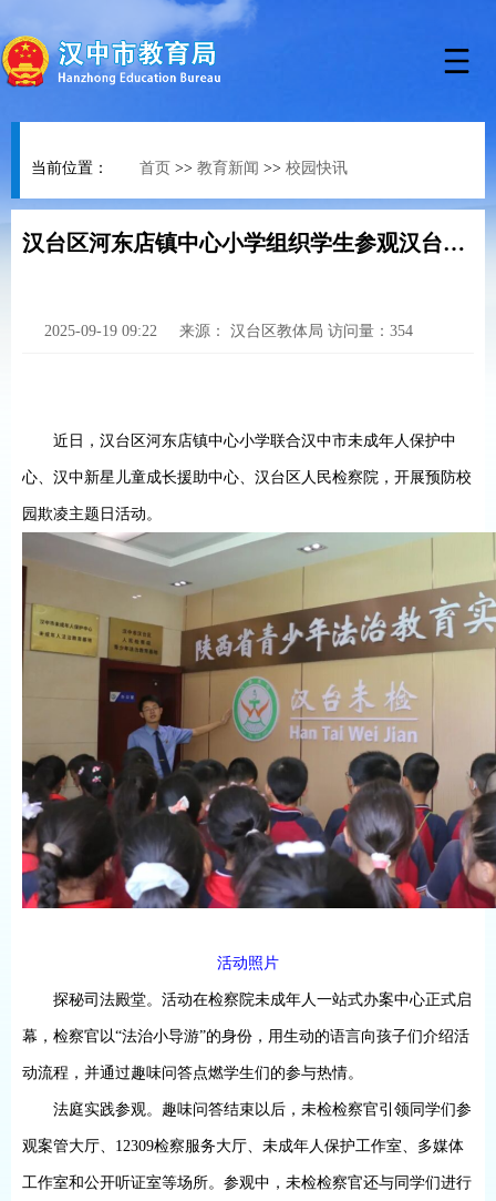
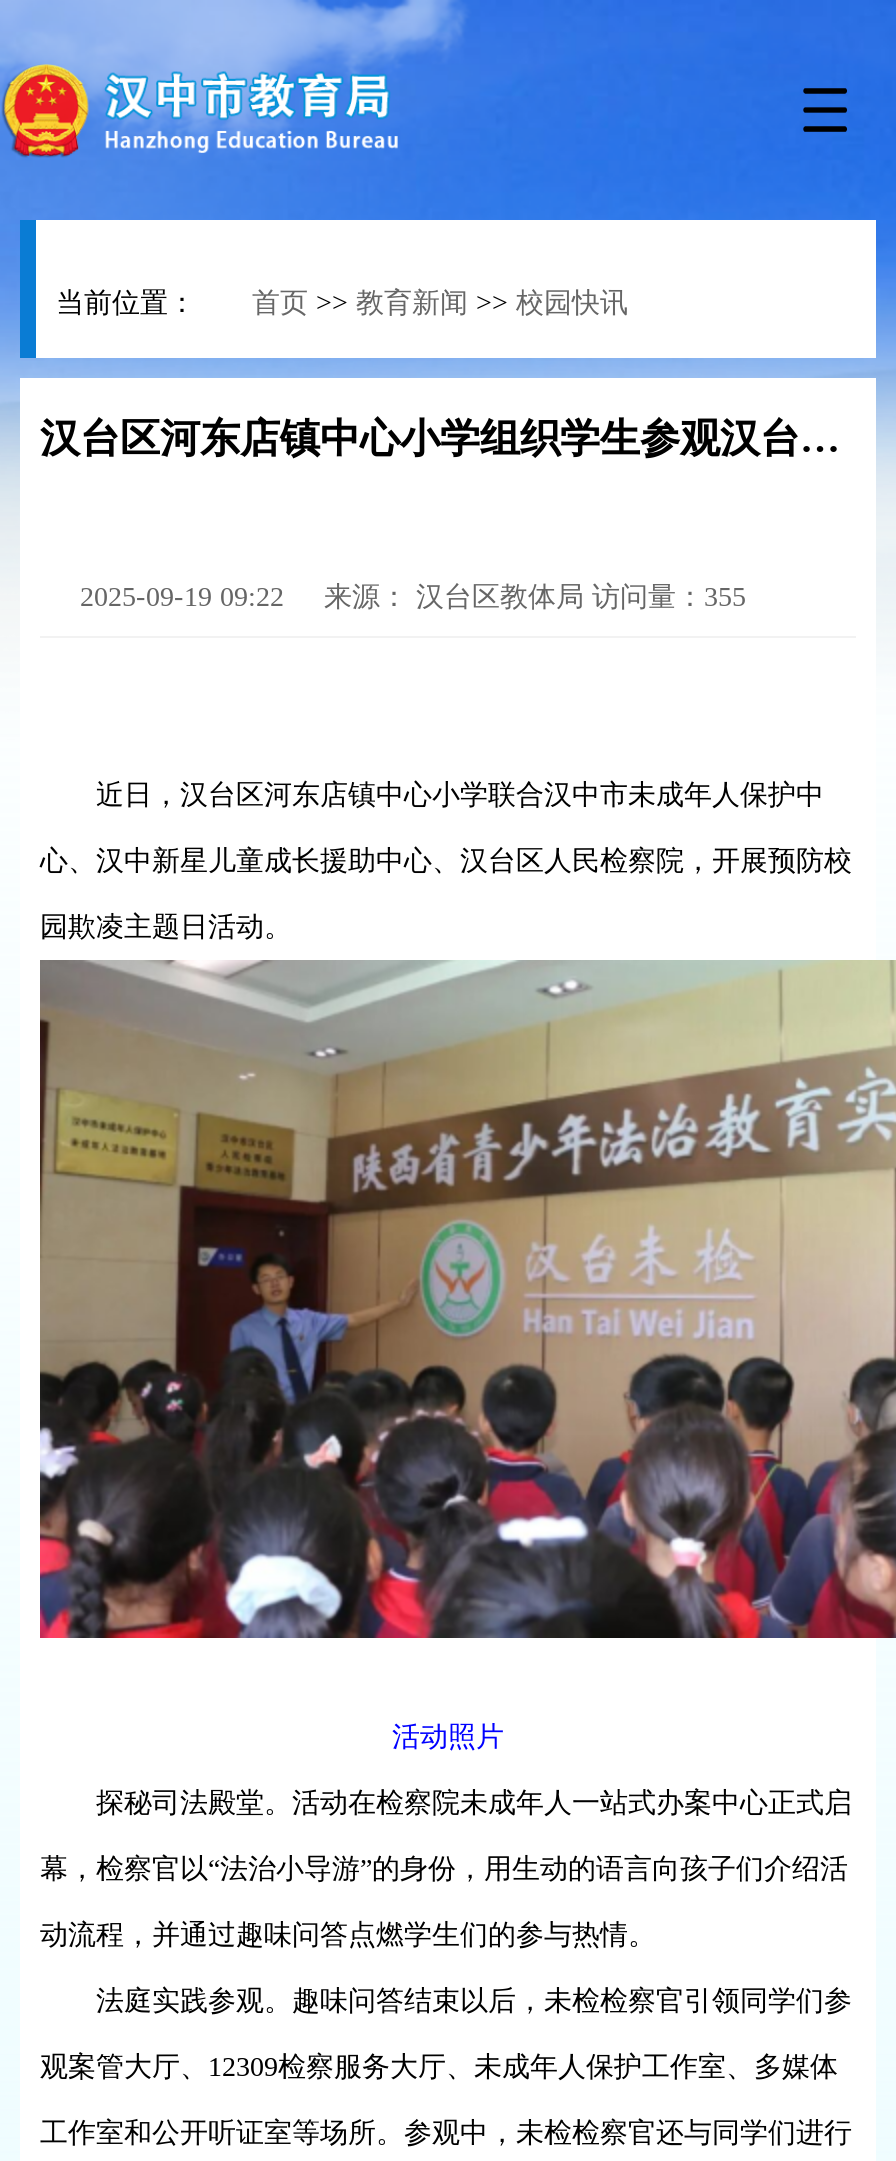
- 来源： 汉台区教体局访问量：354
+ 来源： 汉台区教体局访问量：355
